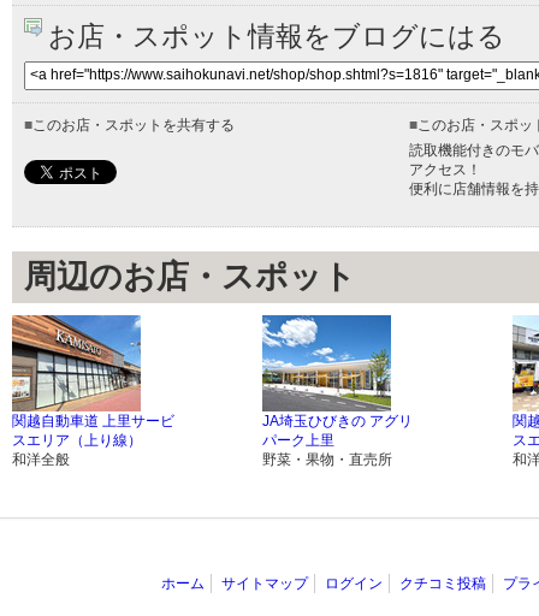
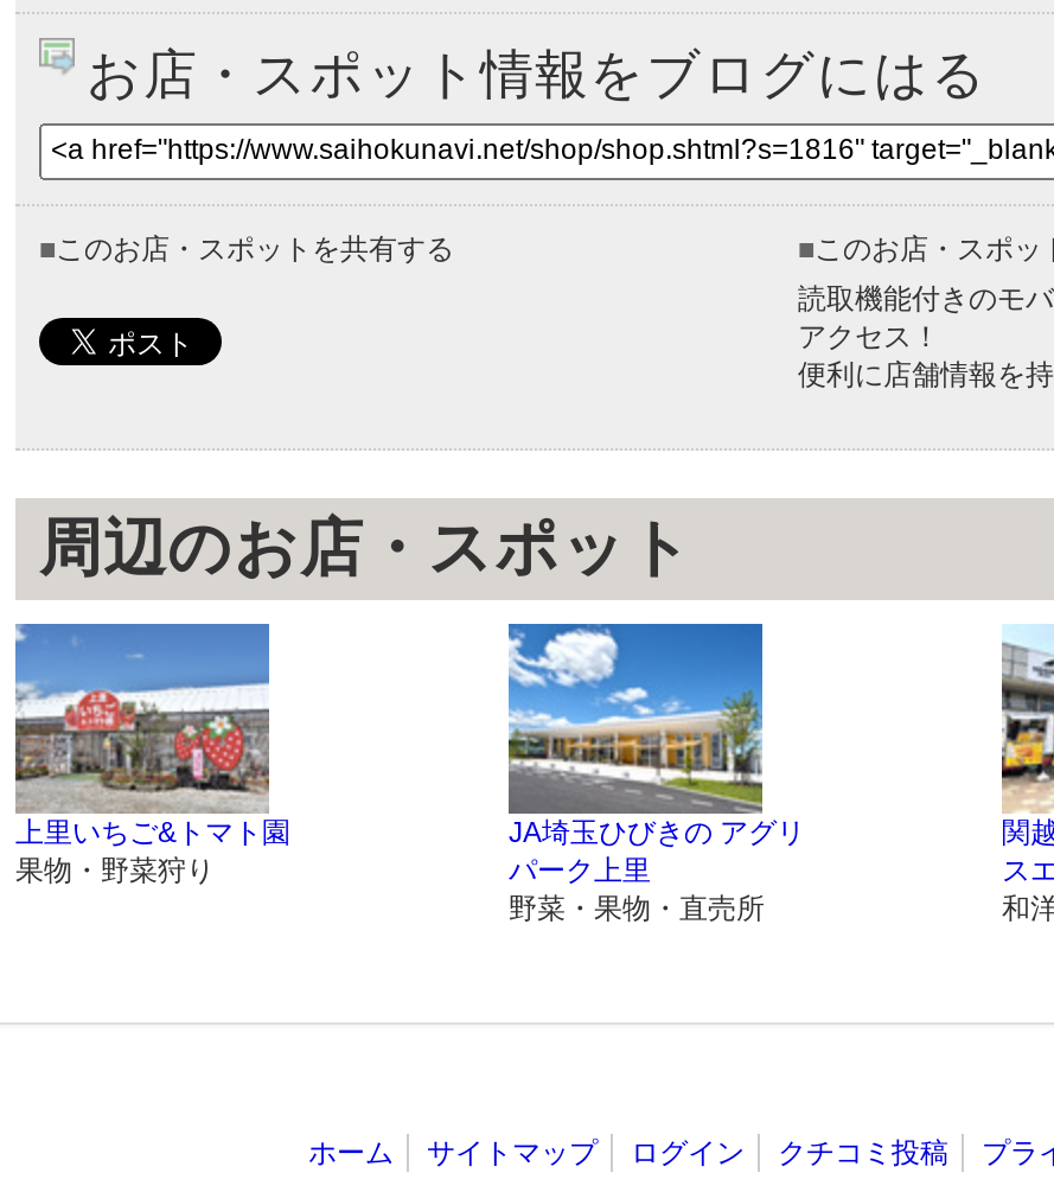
- [image]
- 関越自動車道 上里サービ
- スエリア（上り線）
- 和洋全般
+ [image]
+ 上里いちご&トマト園
+ 果物・野菜狩り
